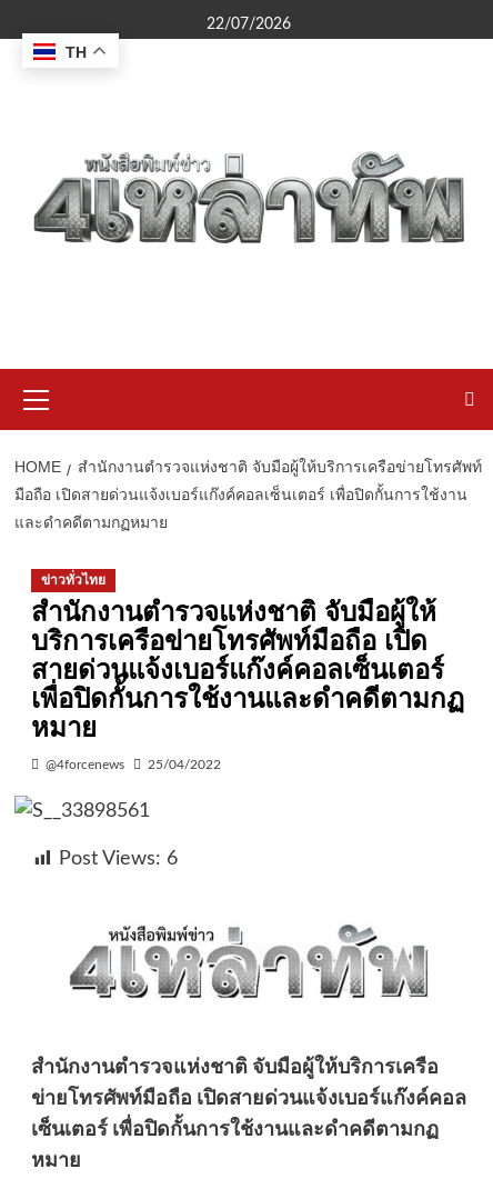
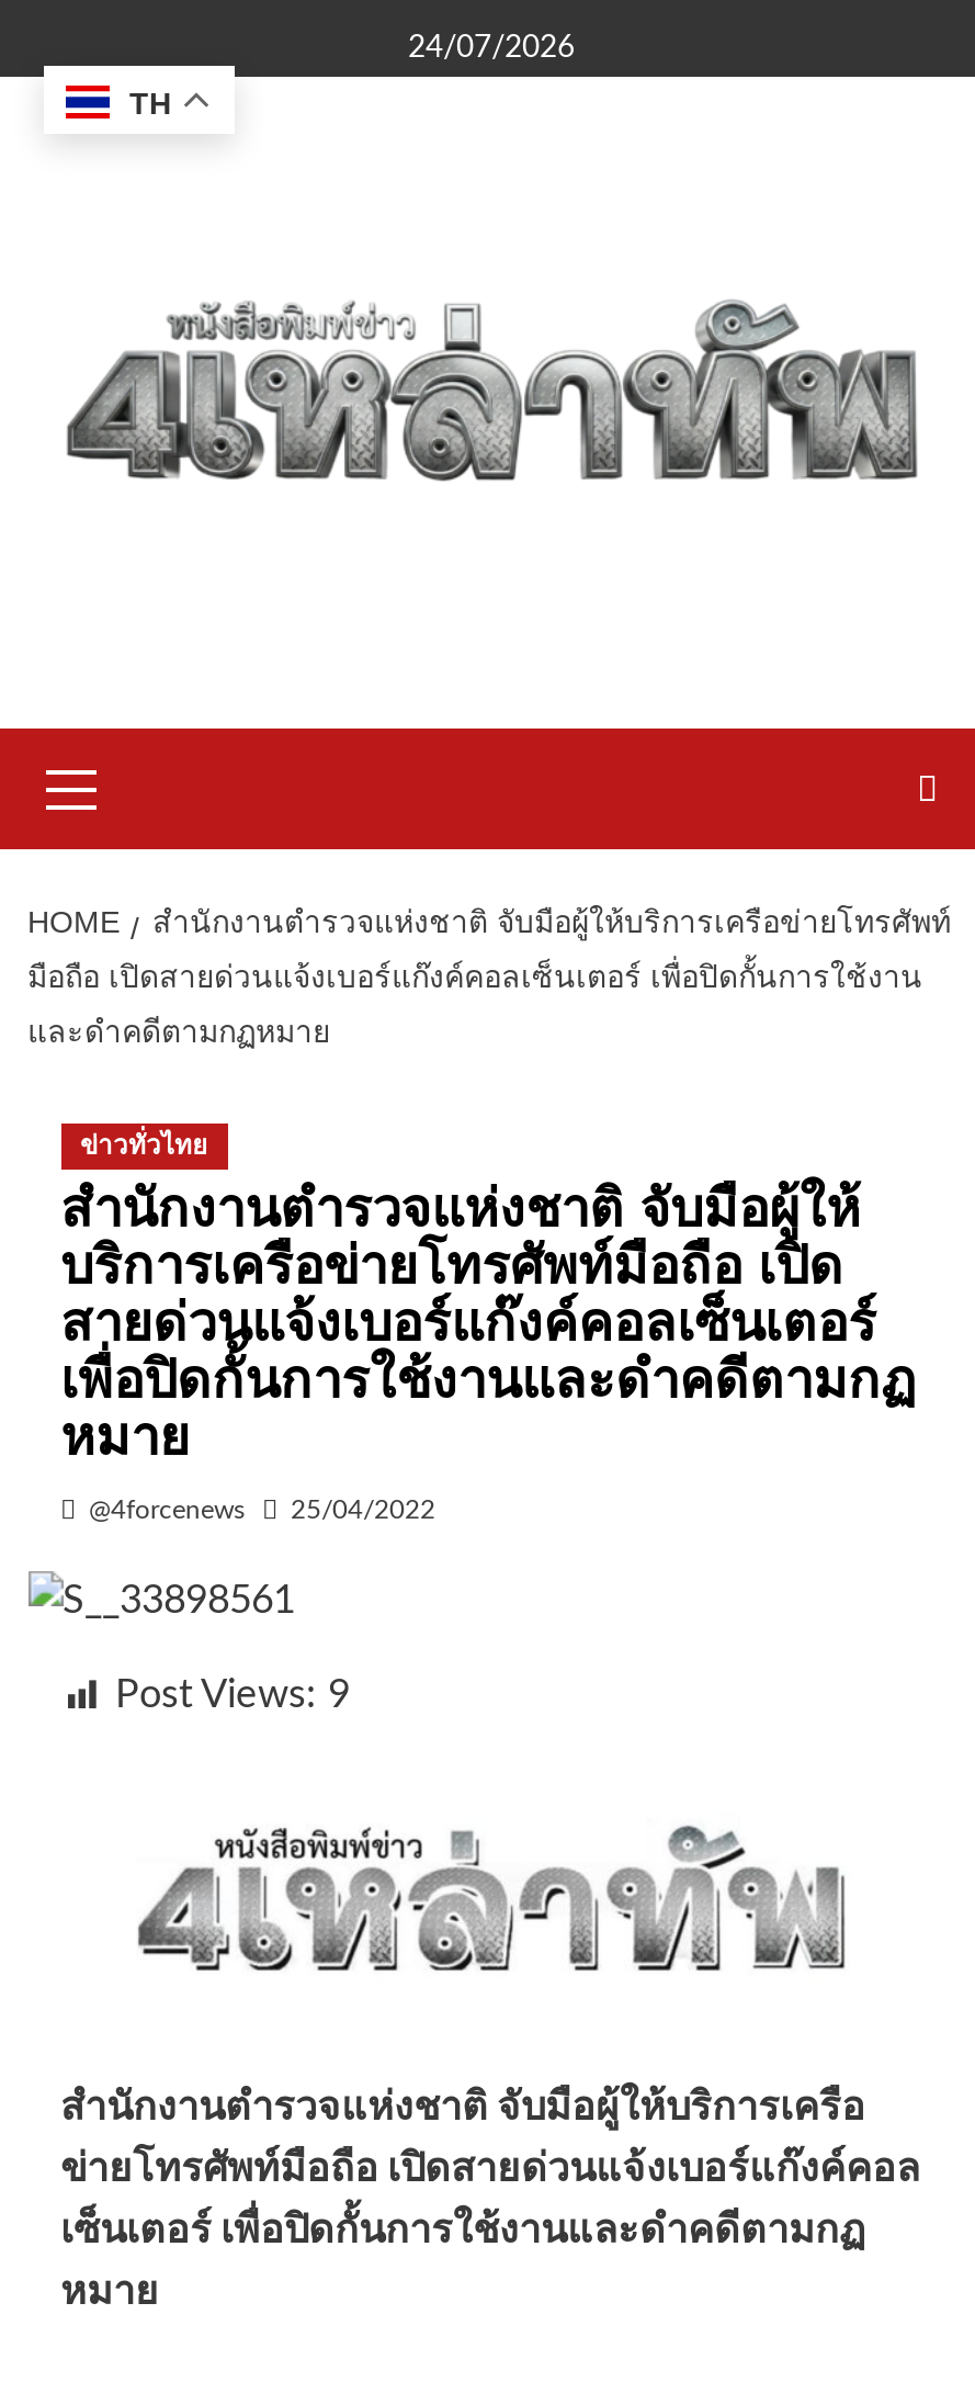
- 22/07/2026
+ 24/07/2026

- Post Views: 6
+ Post Views: 9
